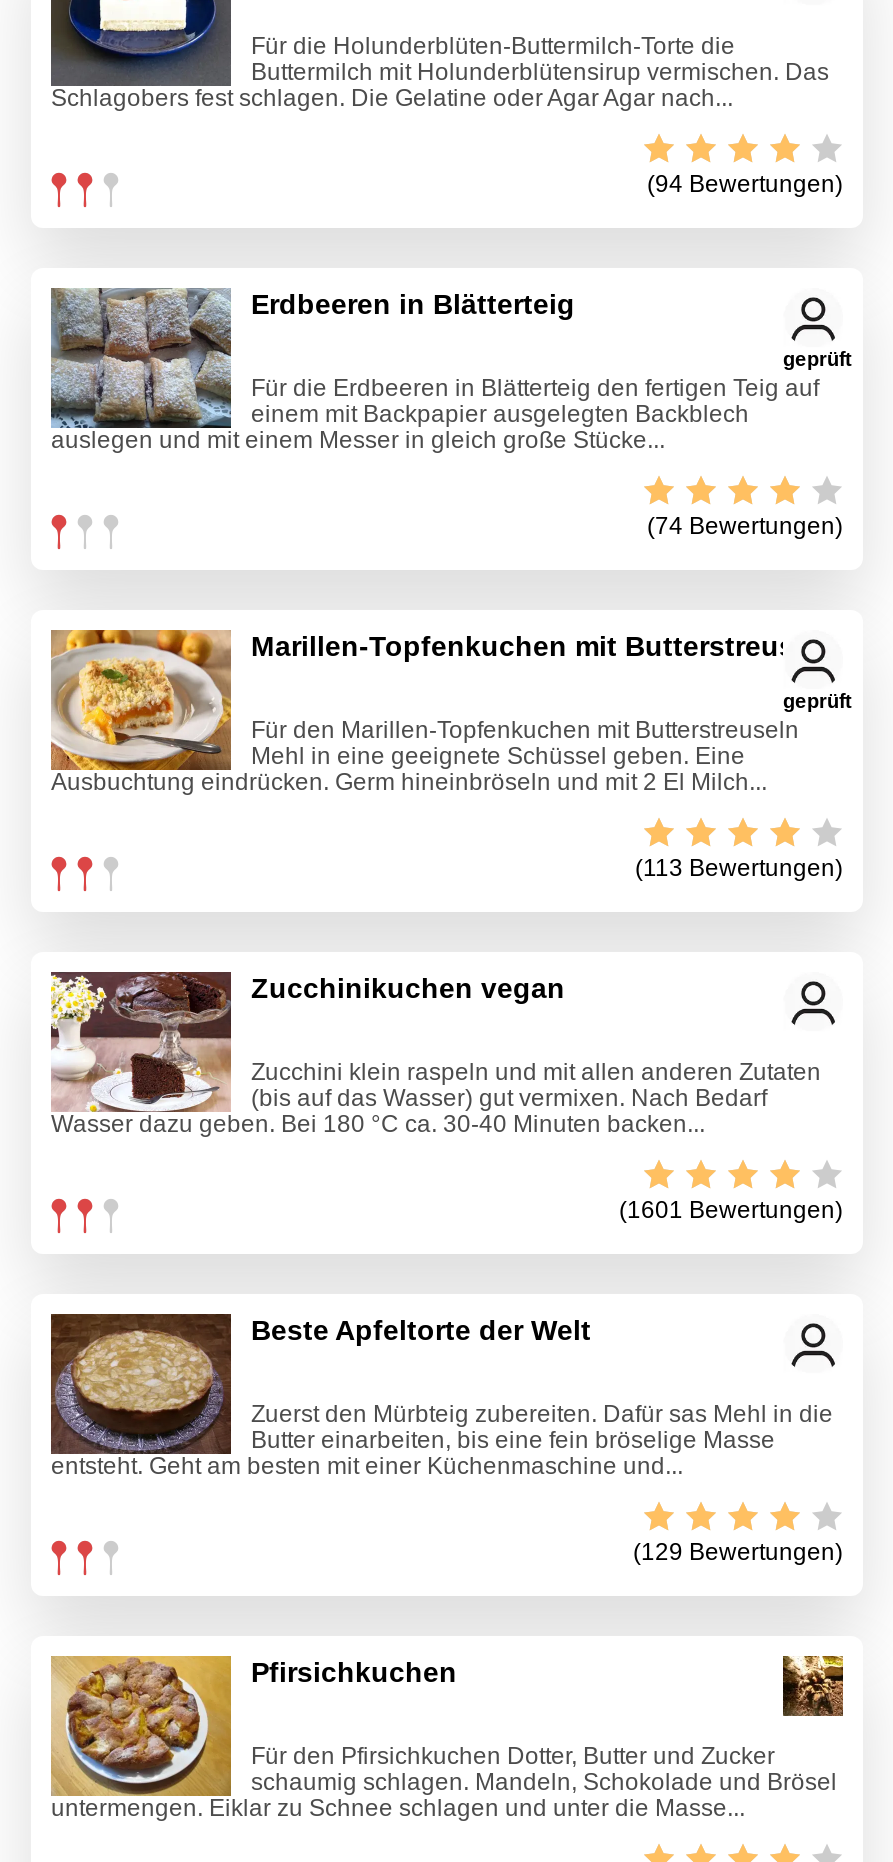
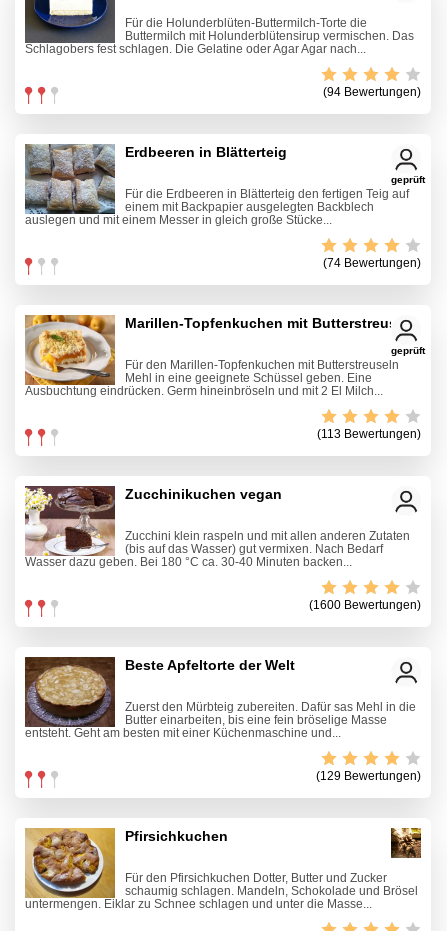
- (1601 Bewertungen)
+ (1600 Bewertungen)
